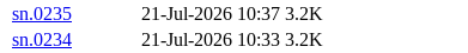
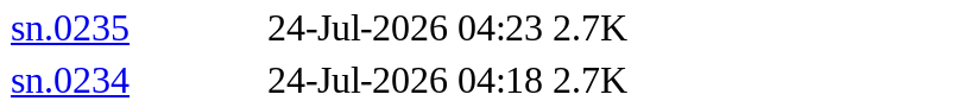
- 21-Jul-2026 10:37 3.2K
+ 24-Jul-2026 04:23 2.7K

- 21-Jul-2026 10:33 3.2K
+ 24-Jul-2026 04:18 2.7K
